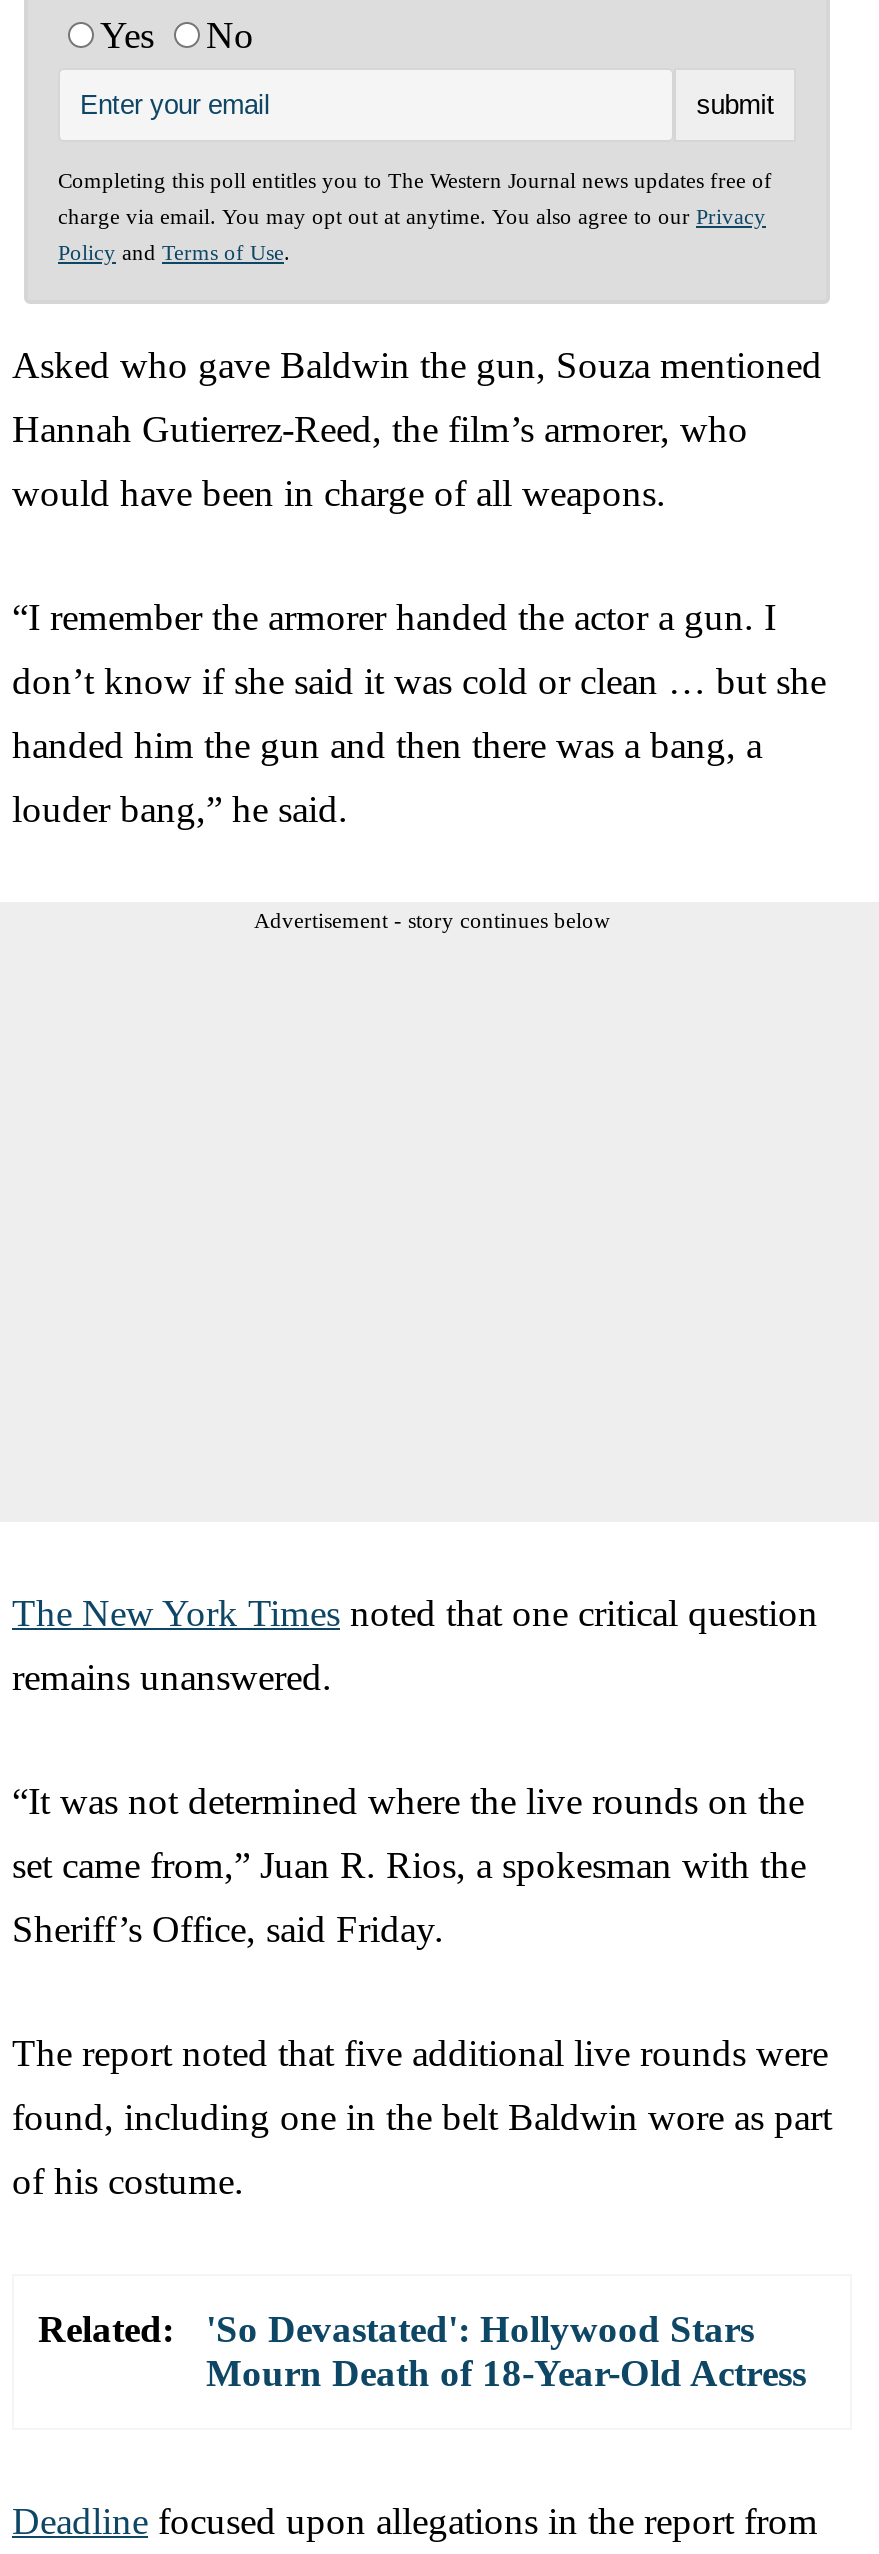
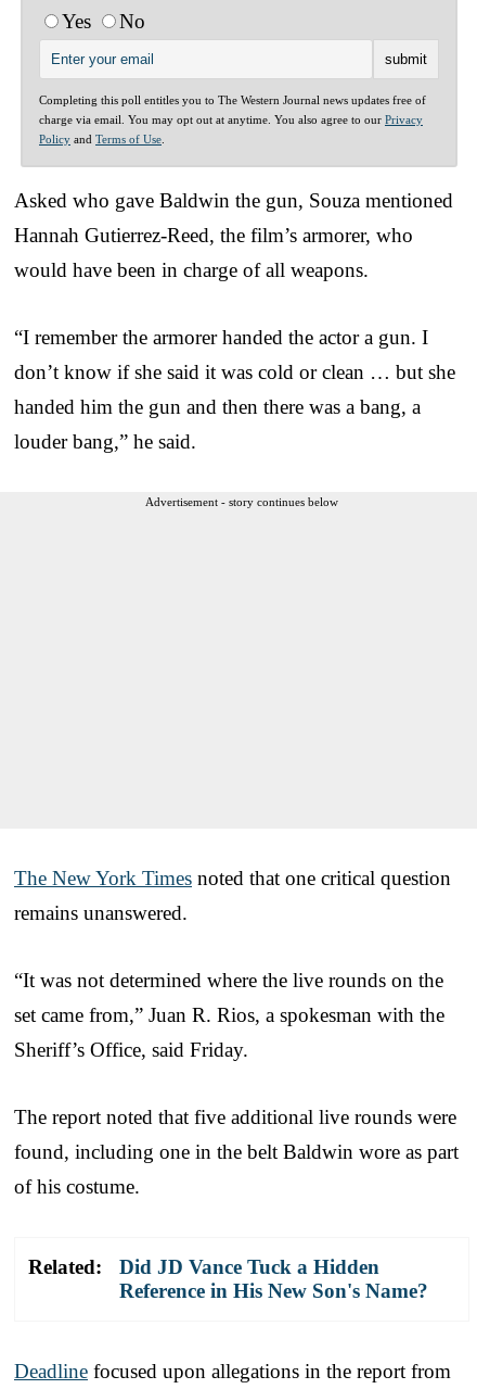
- 'So Devastated': Hollywood Stars
- Mourn Death of 18-Year-Old Actress
+ Did JD Vance Tuck a Hidden
+ Reference in His New Son's Name?
